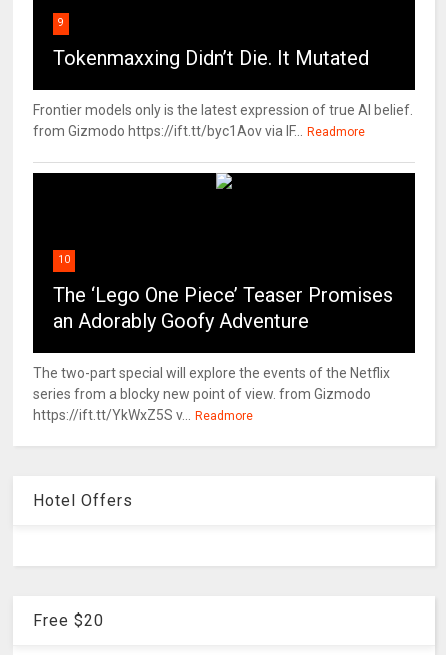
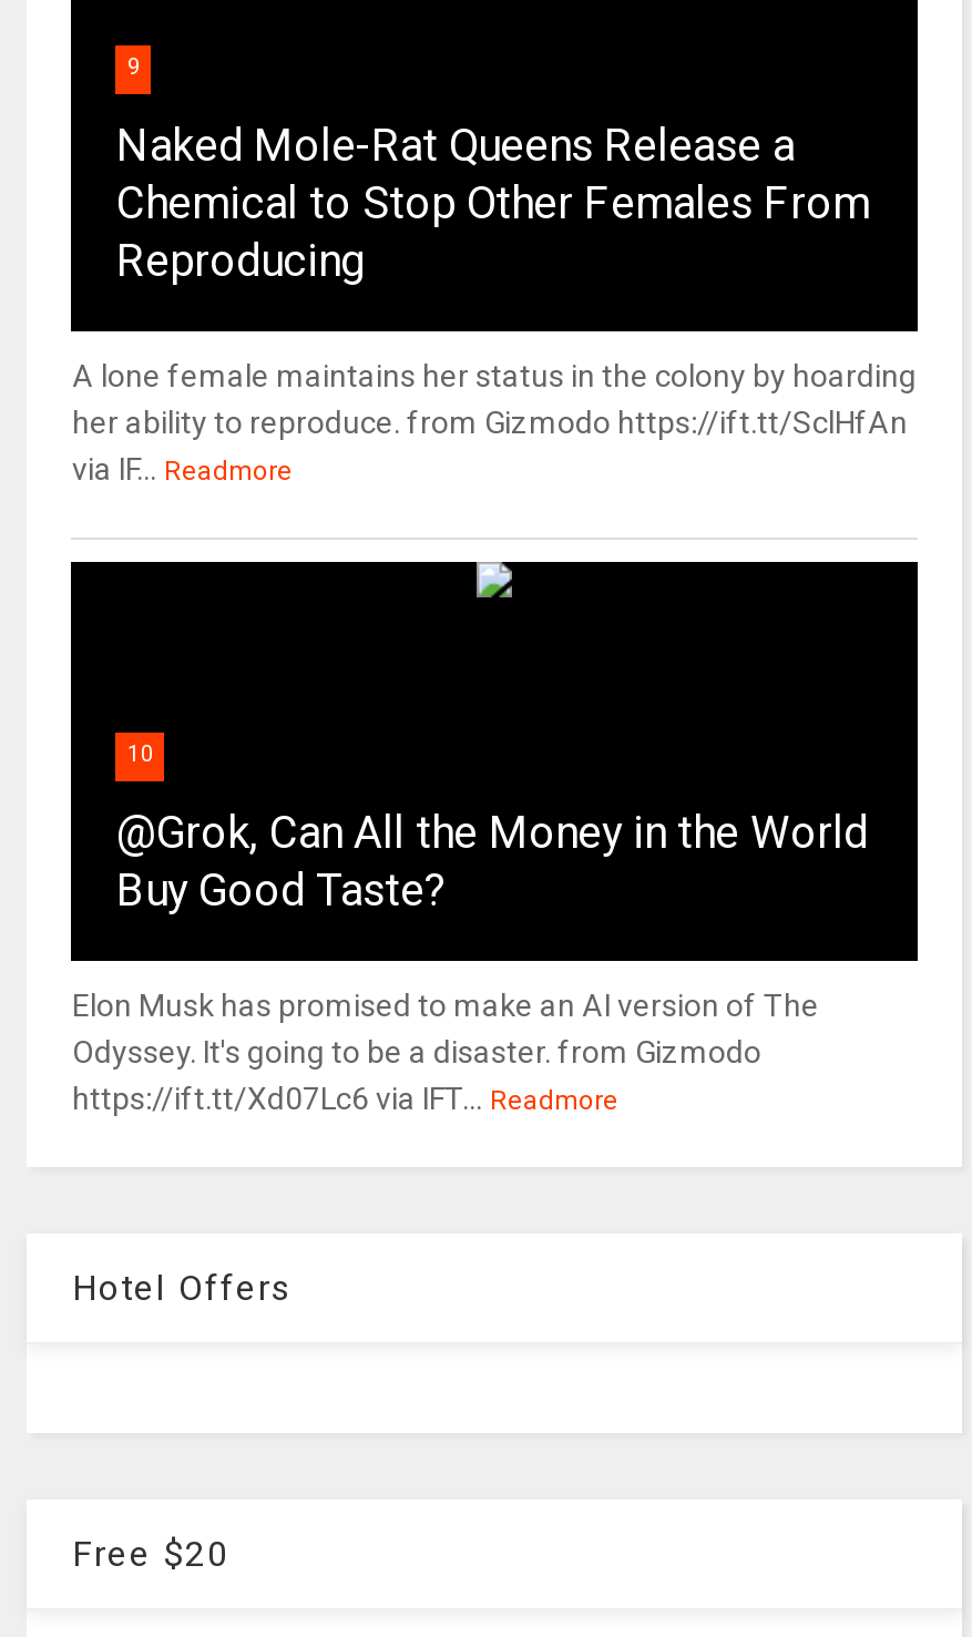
- Tokenmaxxing Didn’t Die. It Mutated
+ Naked Mole-Rat Queens Release a
+ Chemical to Stop Other Females From
+ Reproducing

- Frontier models only is the latest expression of true AI belief.
- from Gizmodo https://ift.tt/byc1Aov via IF... Readmore
+ A lone female maintains her status in the colony by hoarding
+ her ability to reproduce. from Gizmodo https://ift.tt/SclHfAn
+ via IF... Readmore

- The ‘Lego One Piece’ Teaser Promises
- an Adorably Goofy Adventure
+ @Grok, Can All the Money in the World
+ Buy Good Taste?

- The two-part special will explore the events of the Netflix
- series from a blocky new point of view. from Gizmodo
- https://ift.tt/YkWxZ5S v... Readmore
+ Elon Musk has promised to make an AI version of The
+ Odyssey. It's going to be a disaster. from Gizmodo
+ https://ift.tt/Xd07Lc6 via IFT... Readmore
